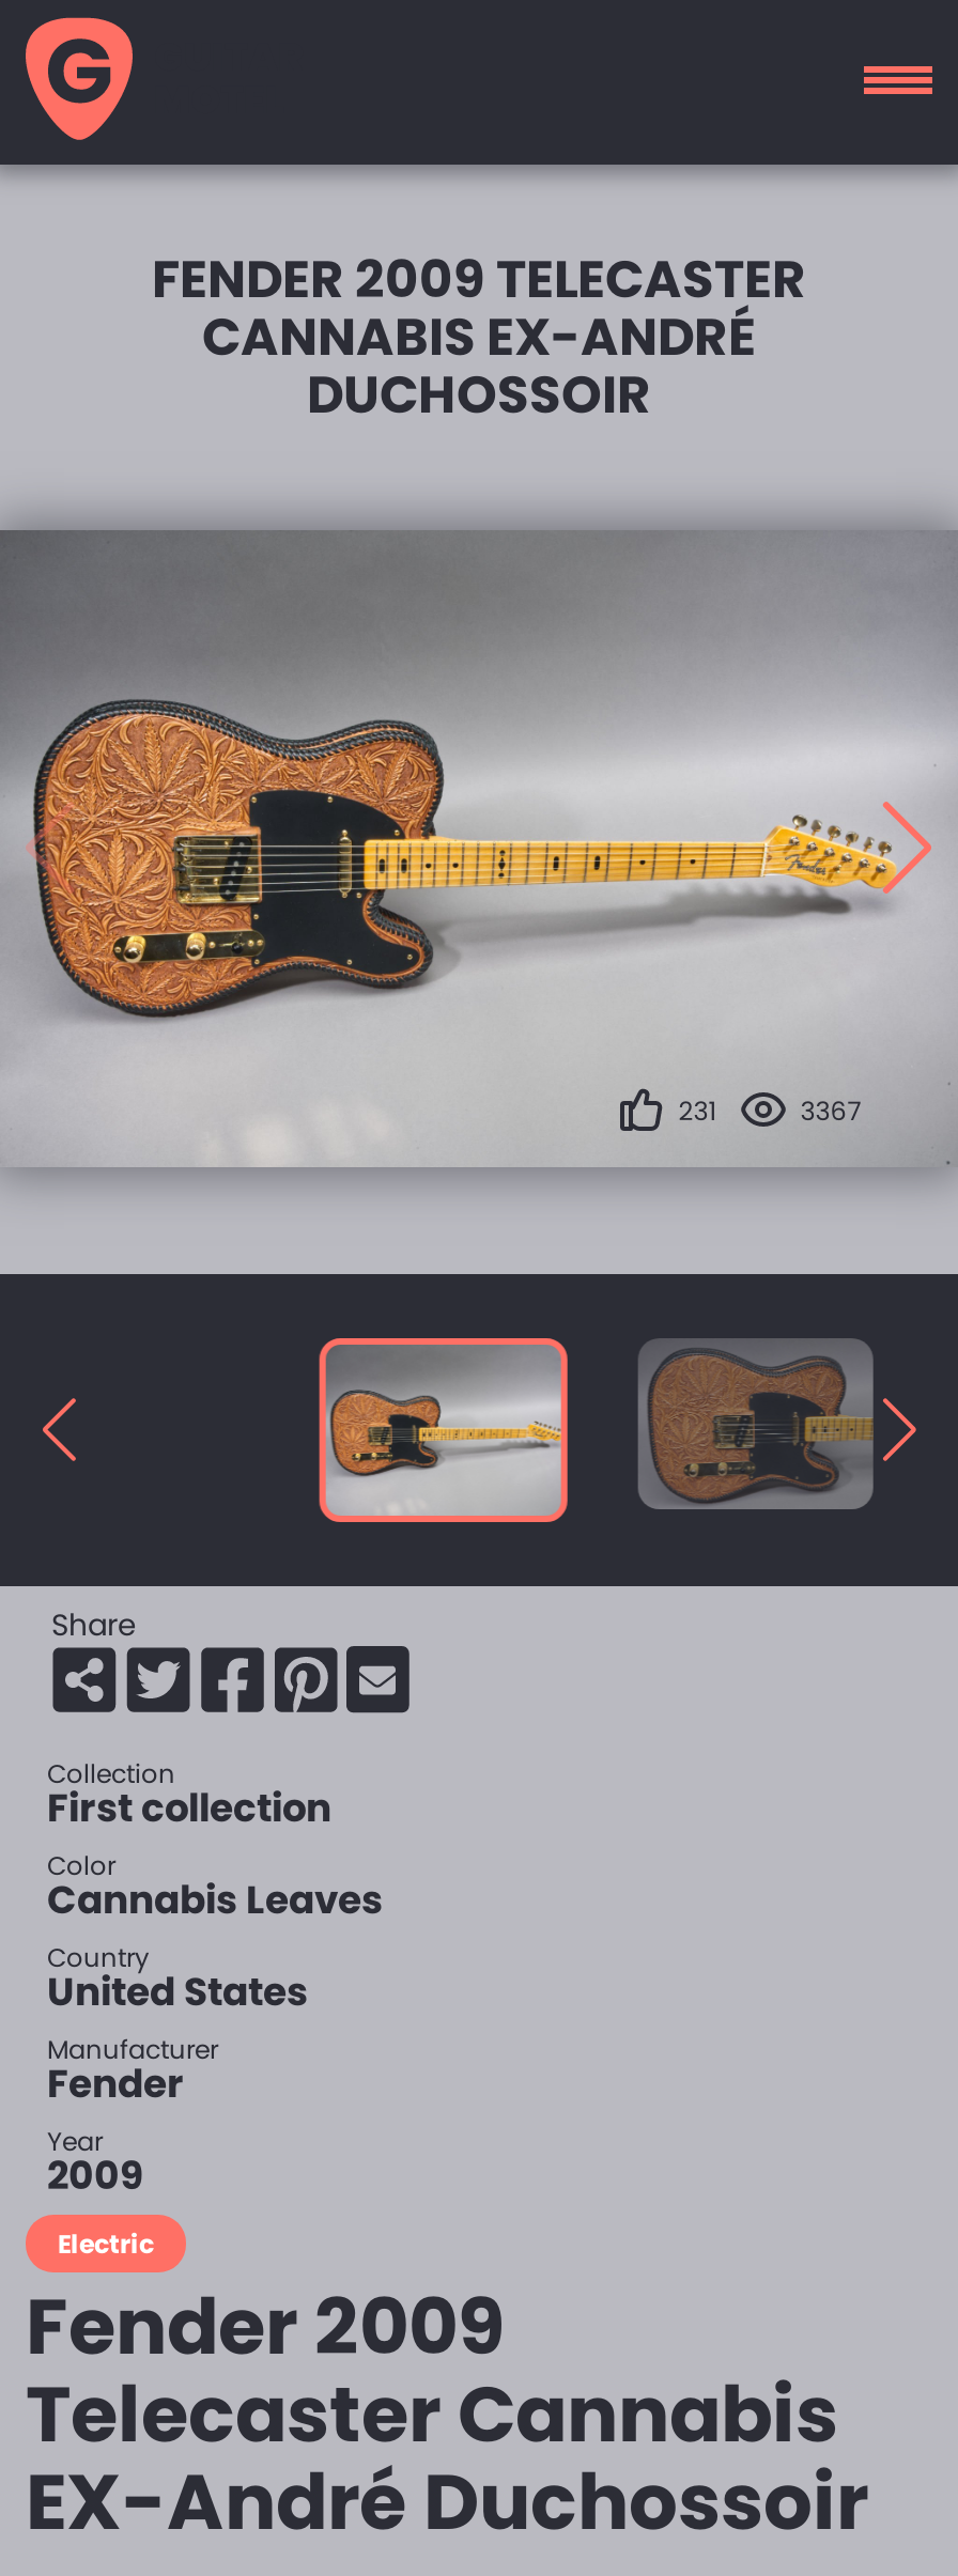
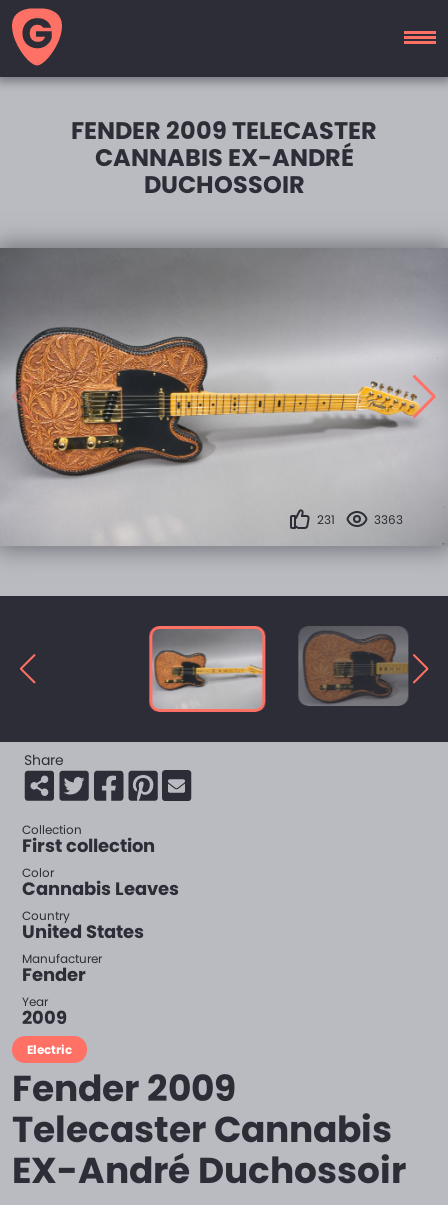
- 3367
+ 3363
